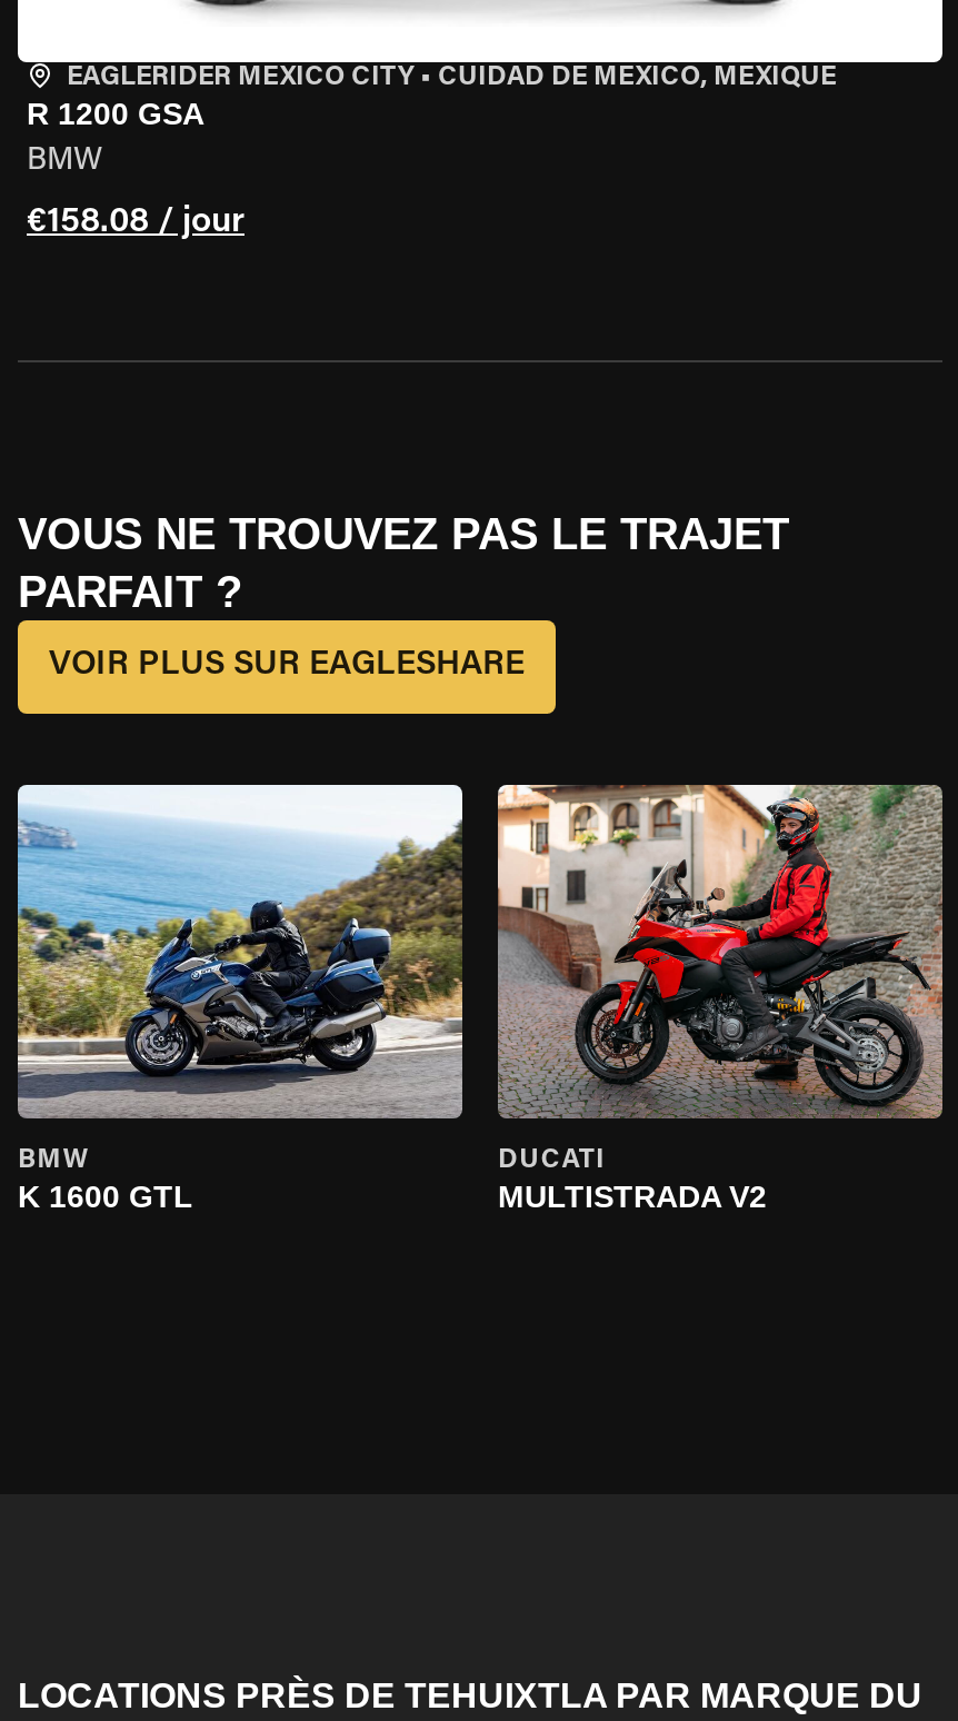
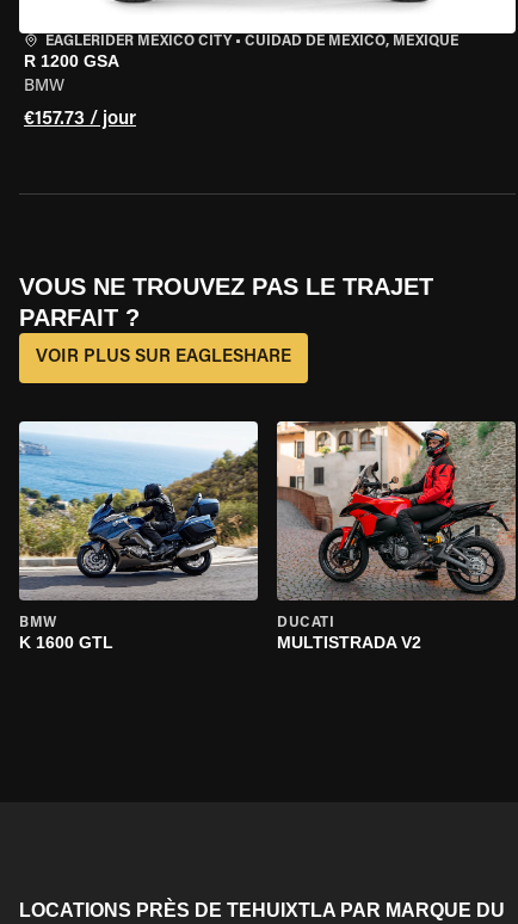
- €158.08 / jour
+ €157.73 / jour
